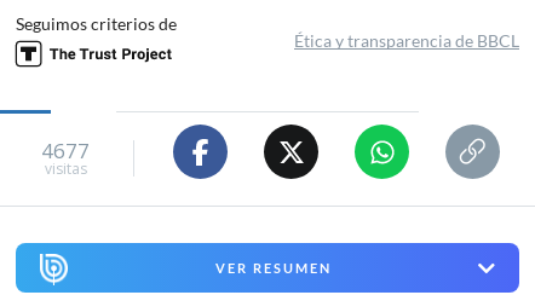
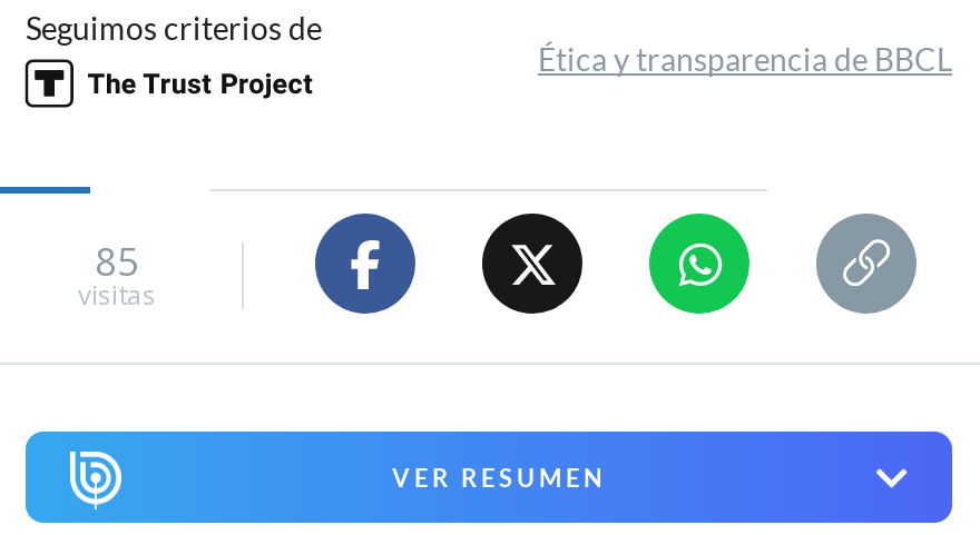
- 4677
+ 85
